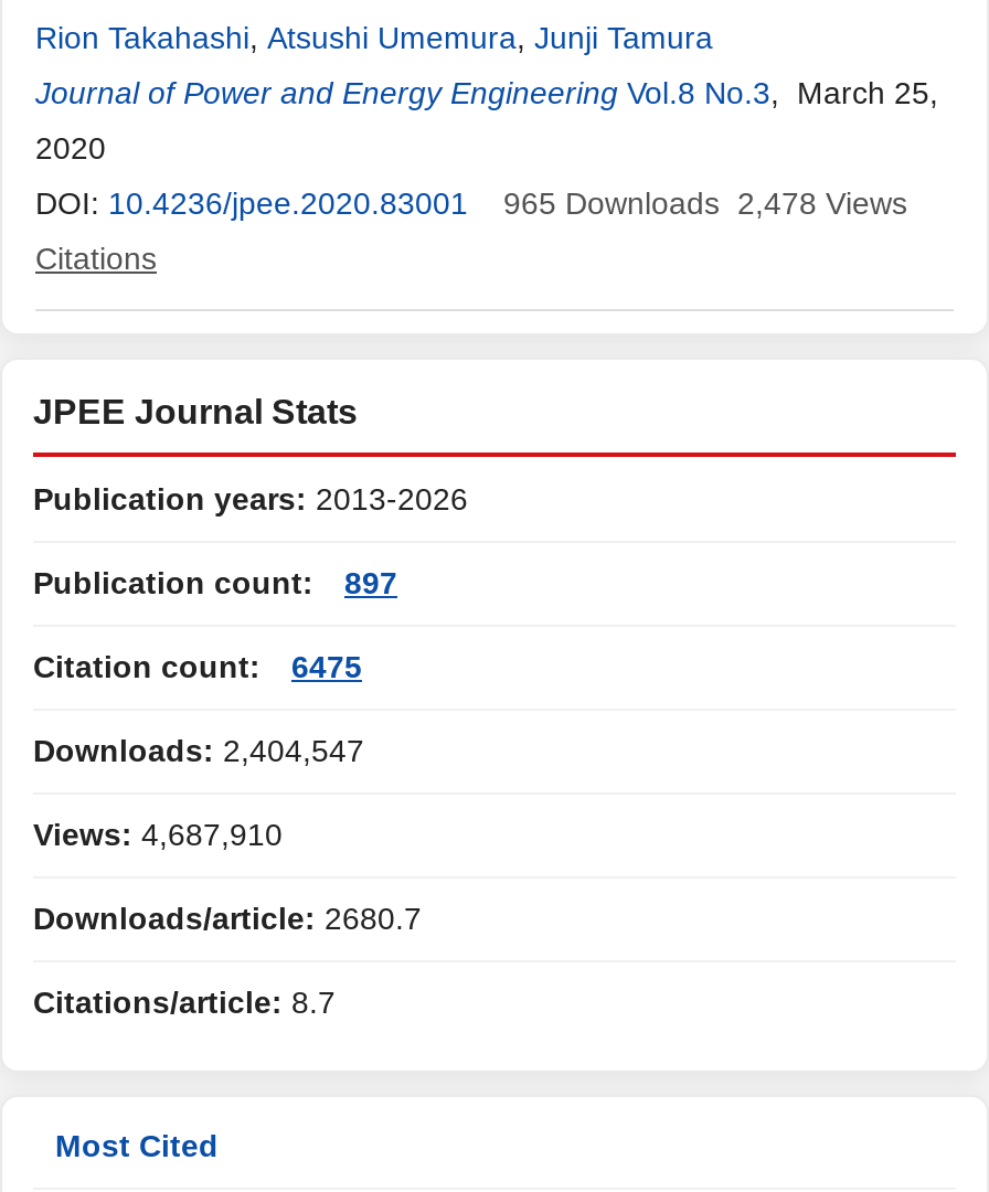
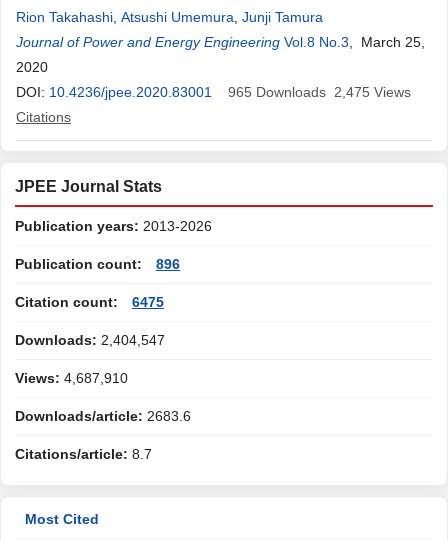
- 965 Downloads 2,478 Views
+ 965 Downloads 2,475 Views

- Publication count: 897
+ Publication count: 896

- Downloads/article: 2680.7
+ Downloads/article: 2683.6
